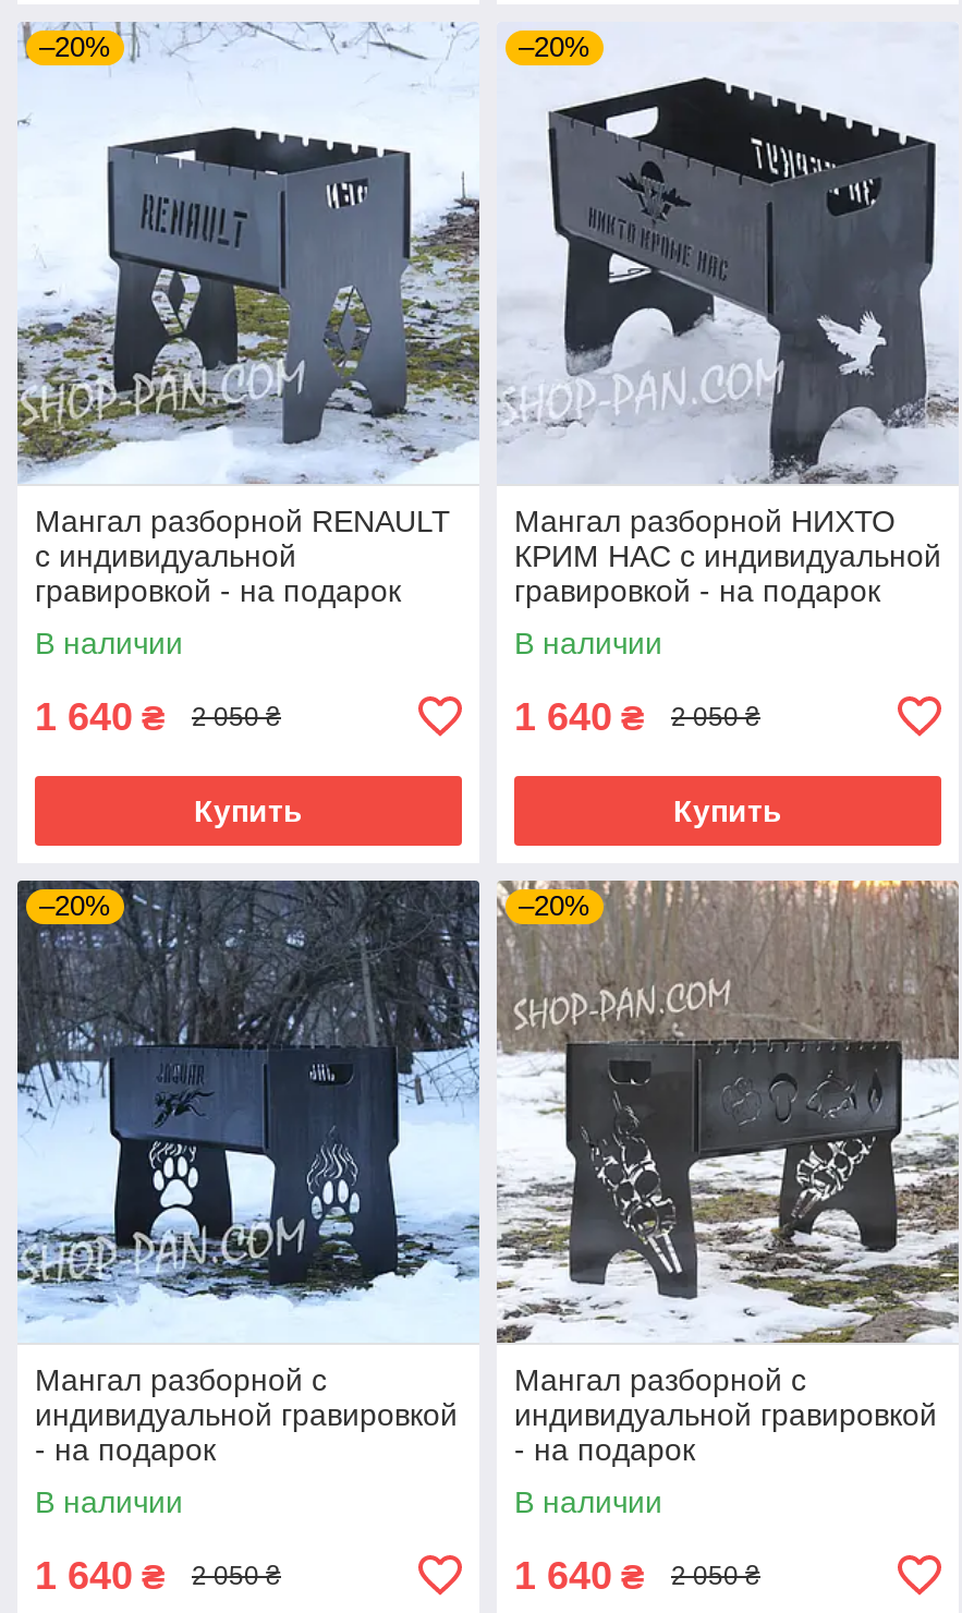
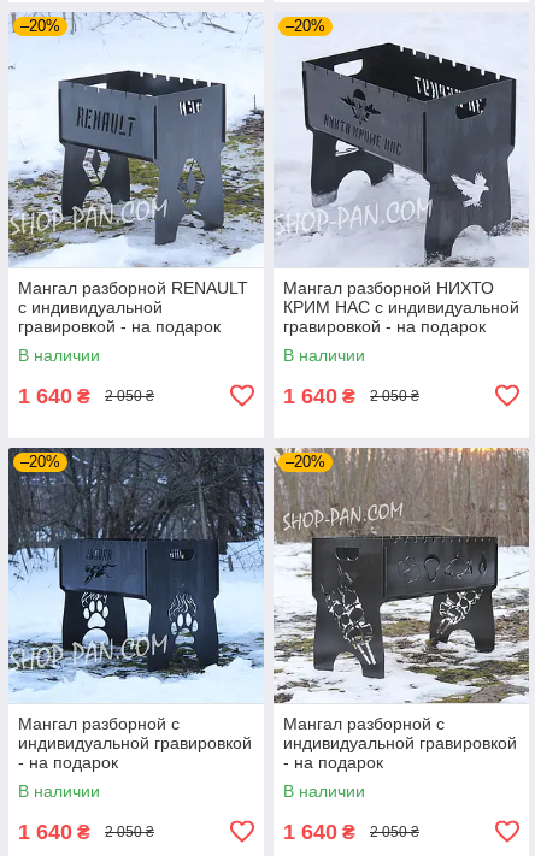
- Купить

- Купить
